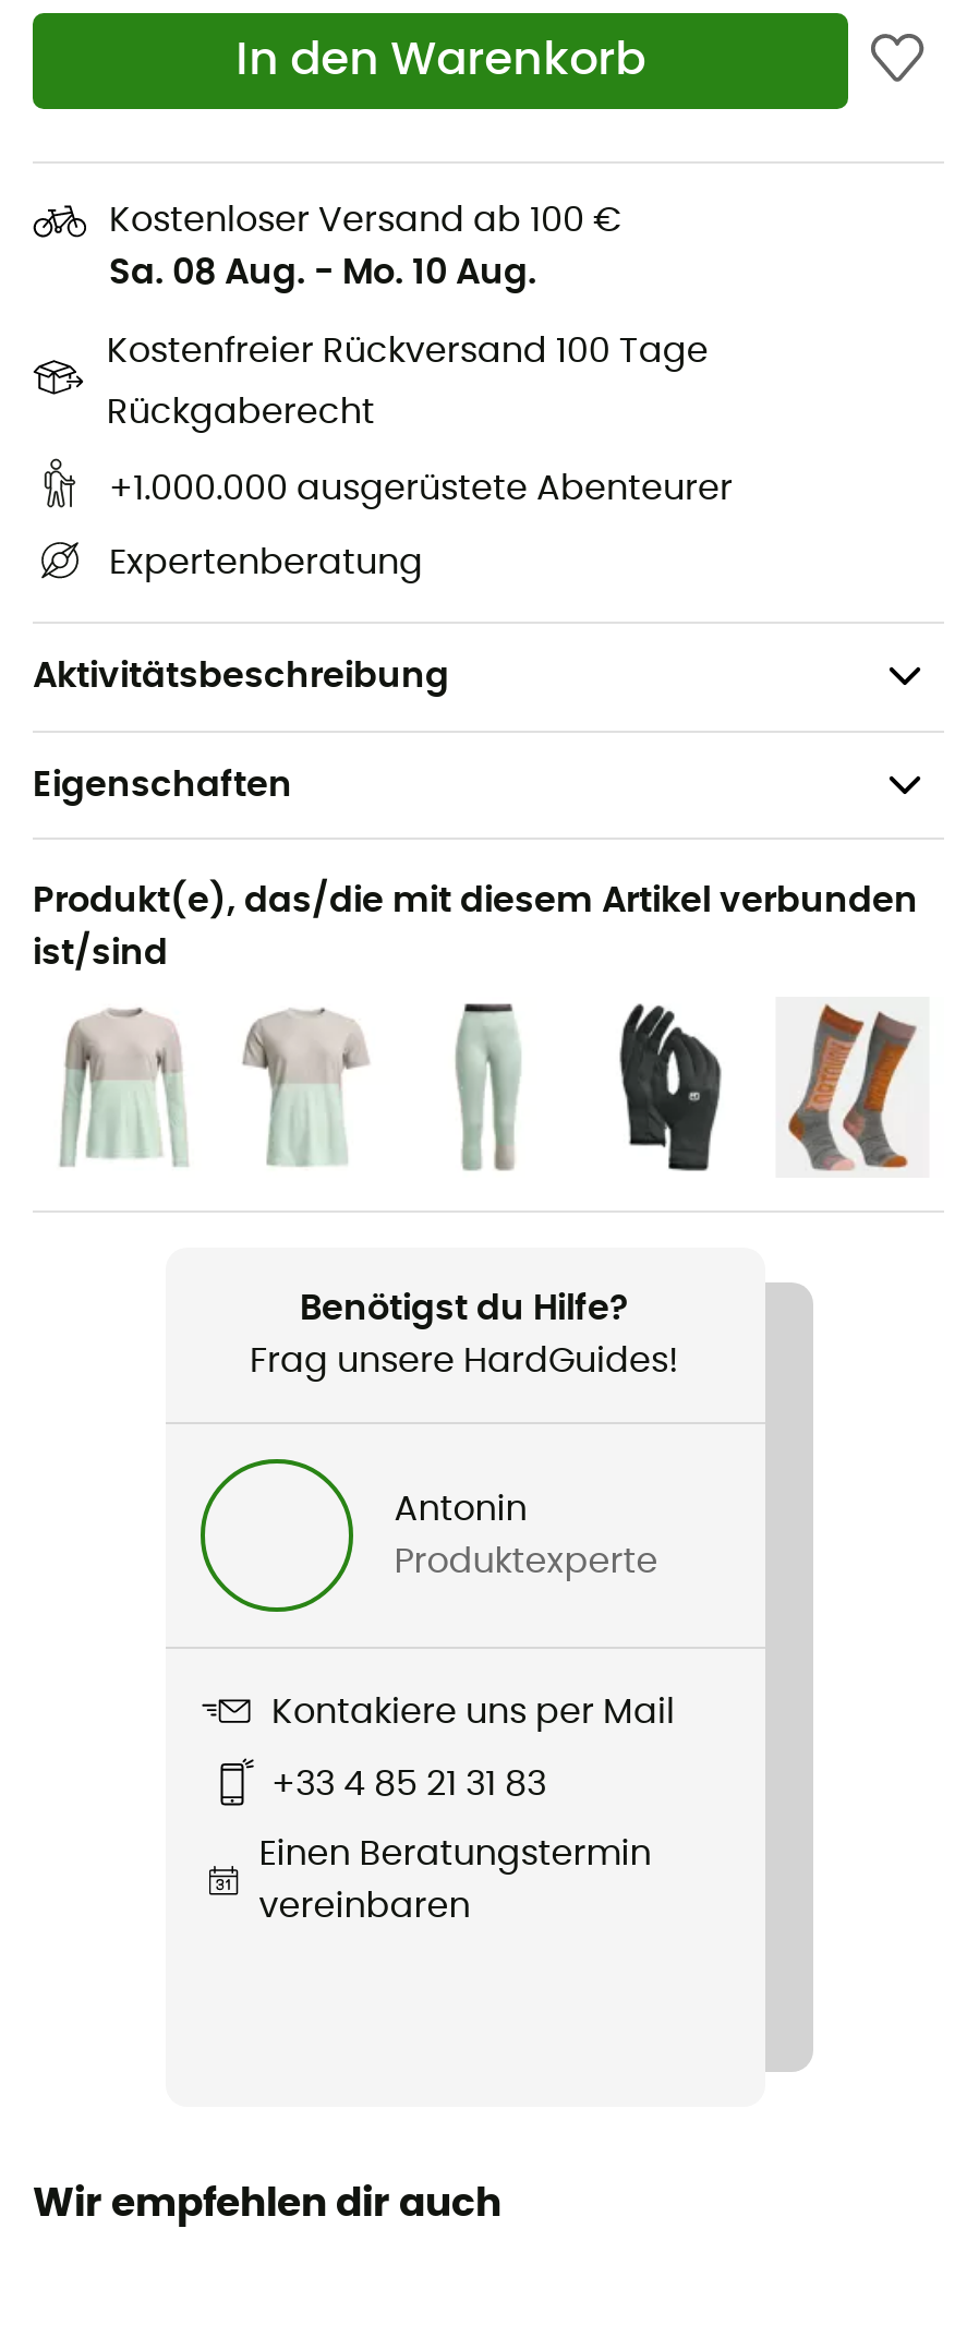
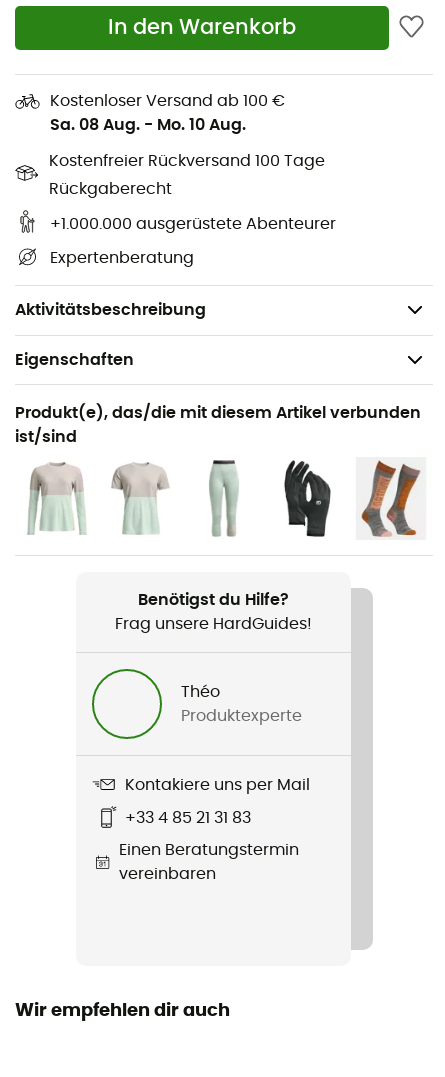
- Antonin
+ Théo
